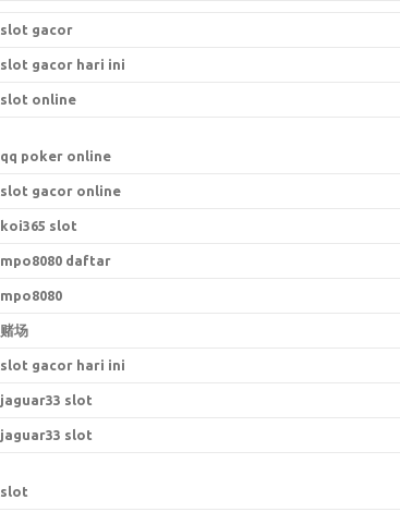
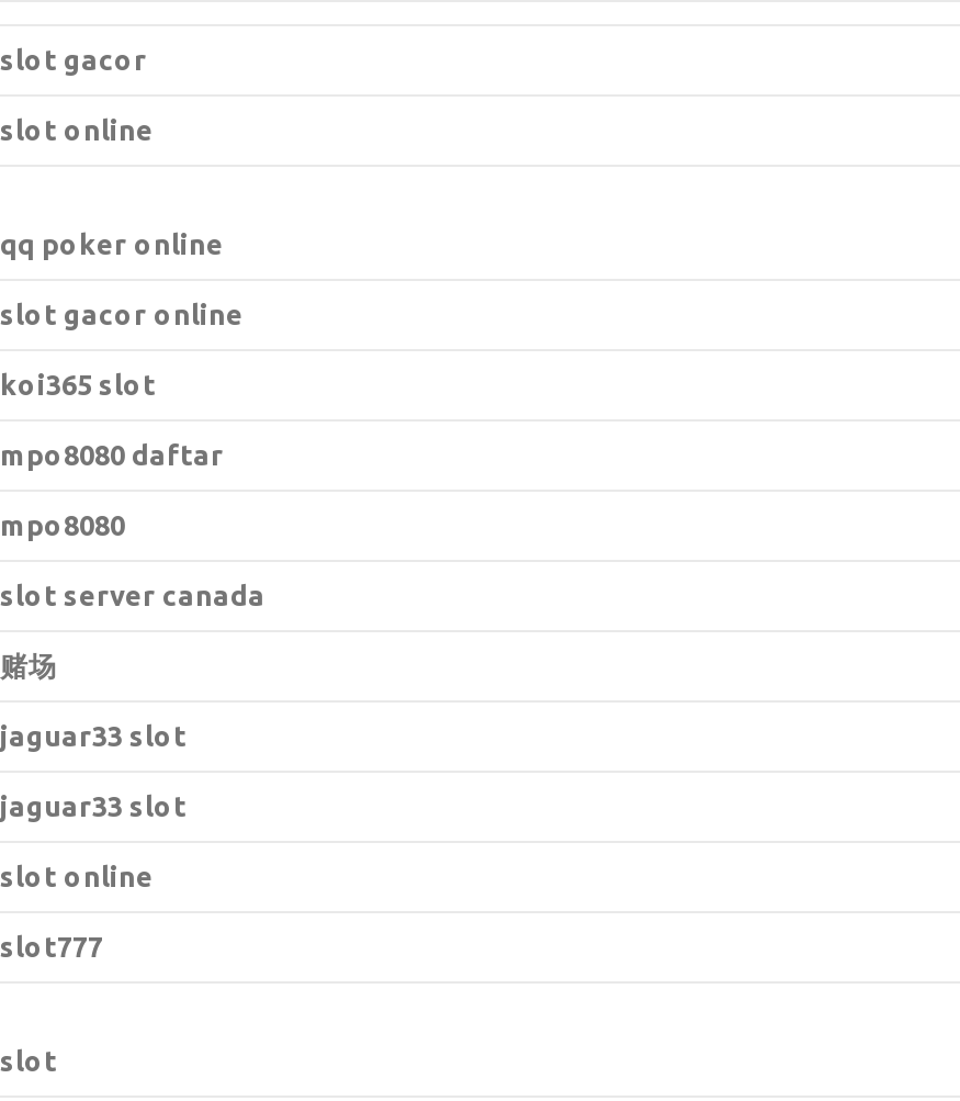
- slot gacor hari ini

moved up: slot online | qq poker online | slot gacor online | koi365 slot | mpo8080 daftar | mpo8080

+ slot server canada

- slot gacor hari ini

moved up: jaguar33 slot | jaguar33 slot

+ slot online
+ slot777
